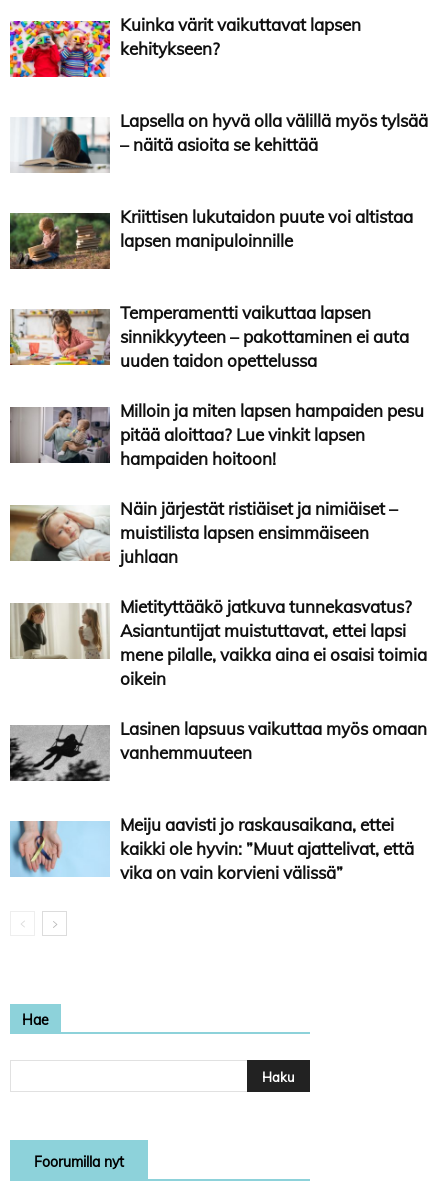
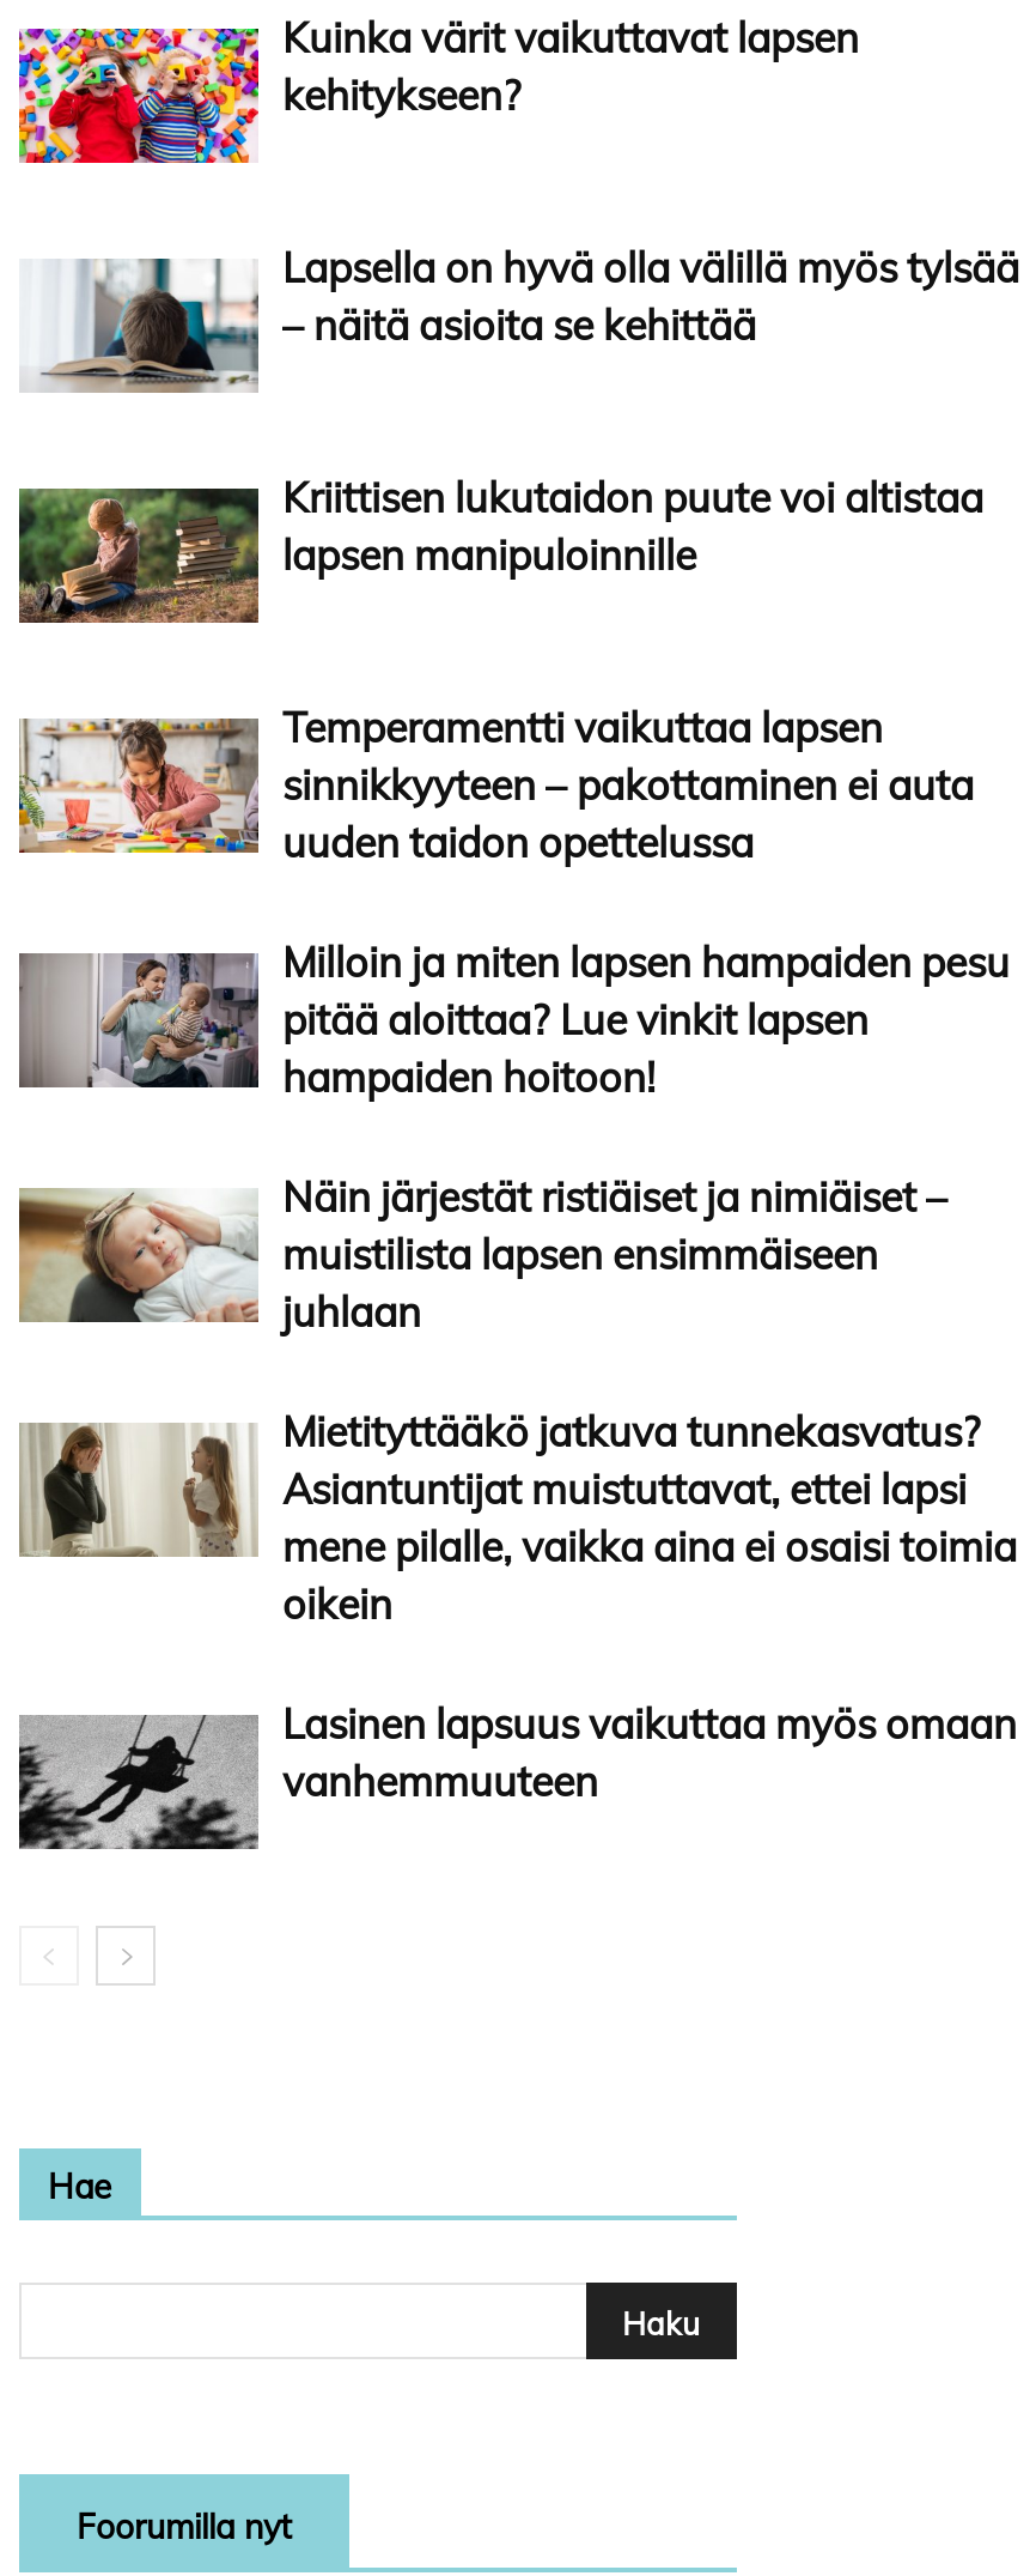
- [image]
- Meiju aavisti jo raskausaikana, ettei
- kaikki ole hyvin: ”Muut ajattelivat, että
- vika on vain korvieni välissä”
